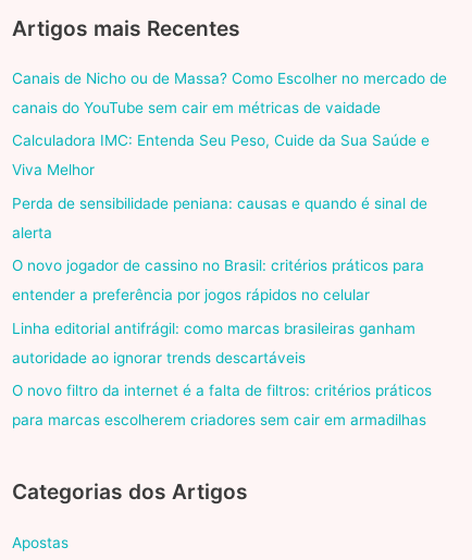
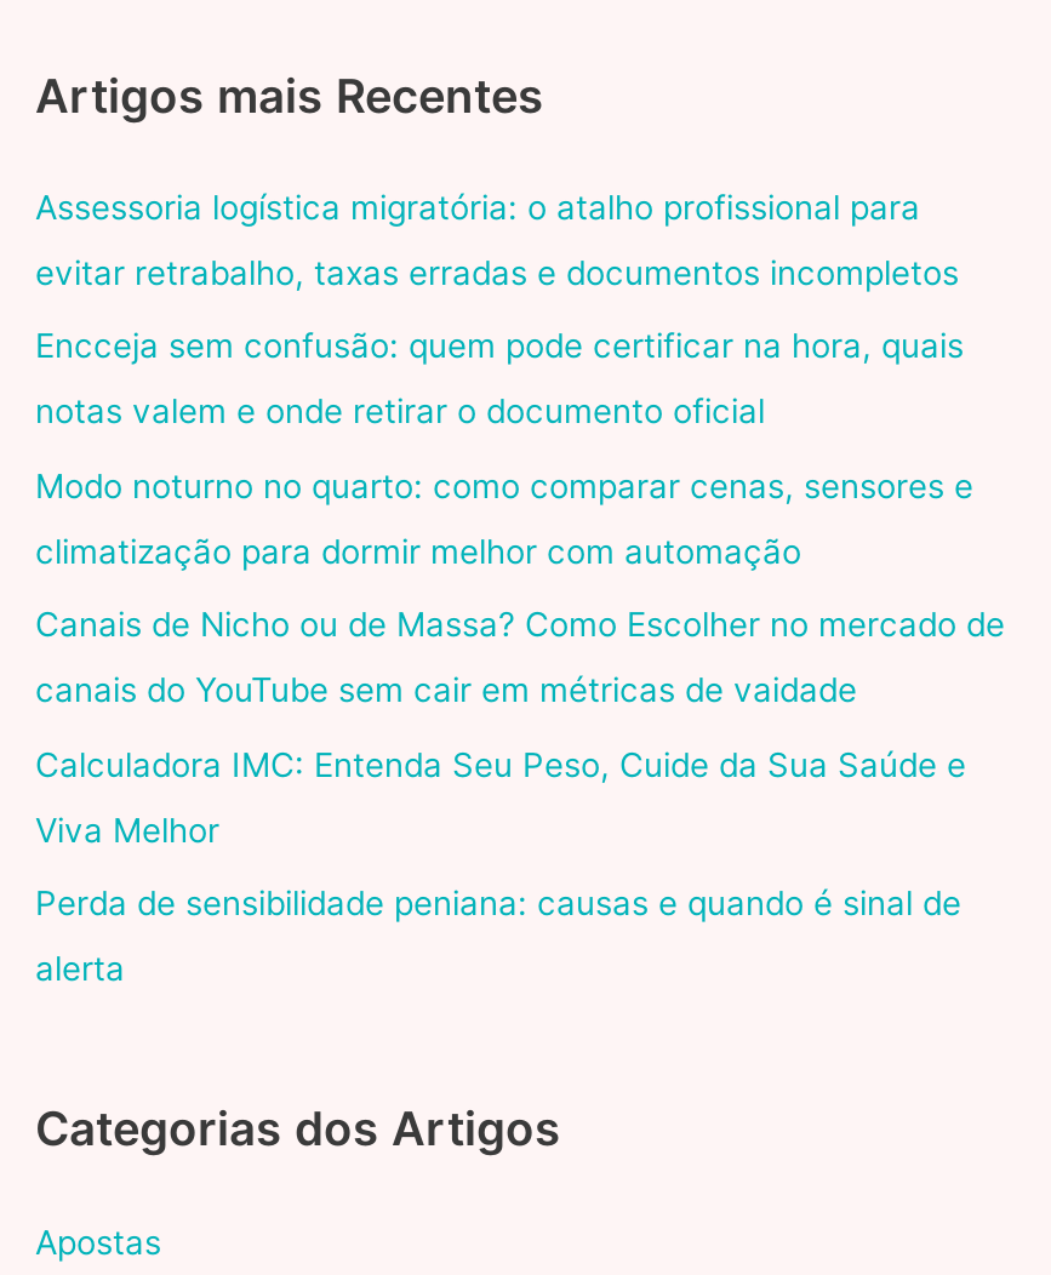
+ Assessoria logística migratória: o atalho profissional para
+ evitar retrabalho, taxas erradas e documentos incompletos
+ Encceja sem confusão: quem pode certificar na hora, quais
+ notas valem e onde retirar o documento oficial
+ Modo noturno no quarto: como comparar cenas, sensores e
+ climatização para dormir melhor com automação

moved down: Canais de Nicho ou de Massa? Como Escolher no mercado de | canais do YouTube sem cair em métricas de vaidade | Calculadora IMC: Entenda Seu Peso, Cuide da Sua Saúde e | Viva Melhor | Perda de sensibilidade peniana: causas e quando é sinal de | alerta

- O novo jogador de cassino no Brasil: critérios práticos para
- entender a preferência por jogos rápidos no celular
- Linha editorial antifrágil: como marcas brasileiras ganham
- autoridade ao ignorar trends descartáveis
- O novo filtro da internet é a falta de filtros: critérios práticos
- para marcas escolherem criadores sem cair em armadilhas
